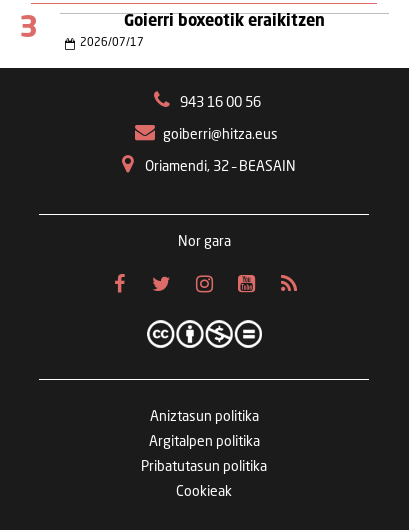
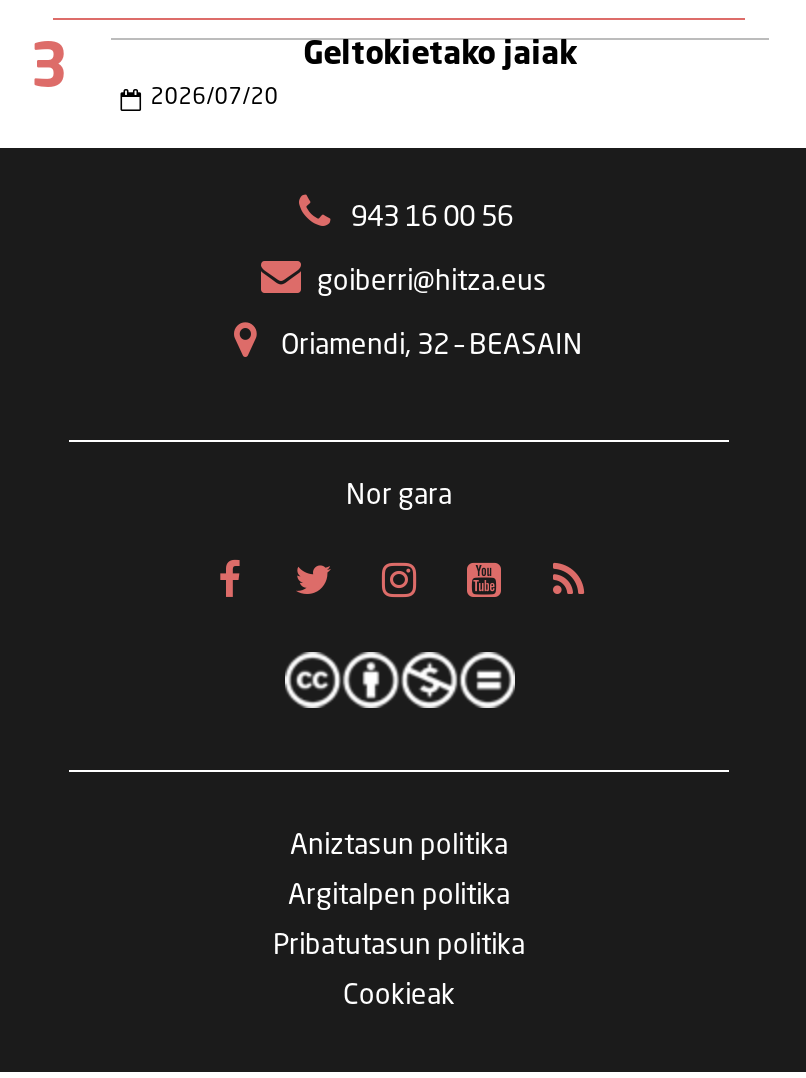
- Goierri boxeotik eraikitzen
+ Geltokietako jaiak

- 2026/07/17
+ 2026/07/20
